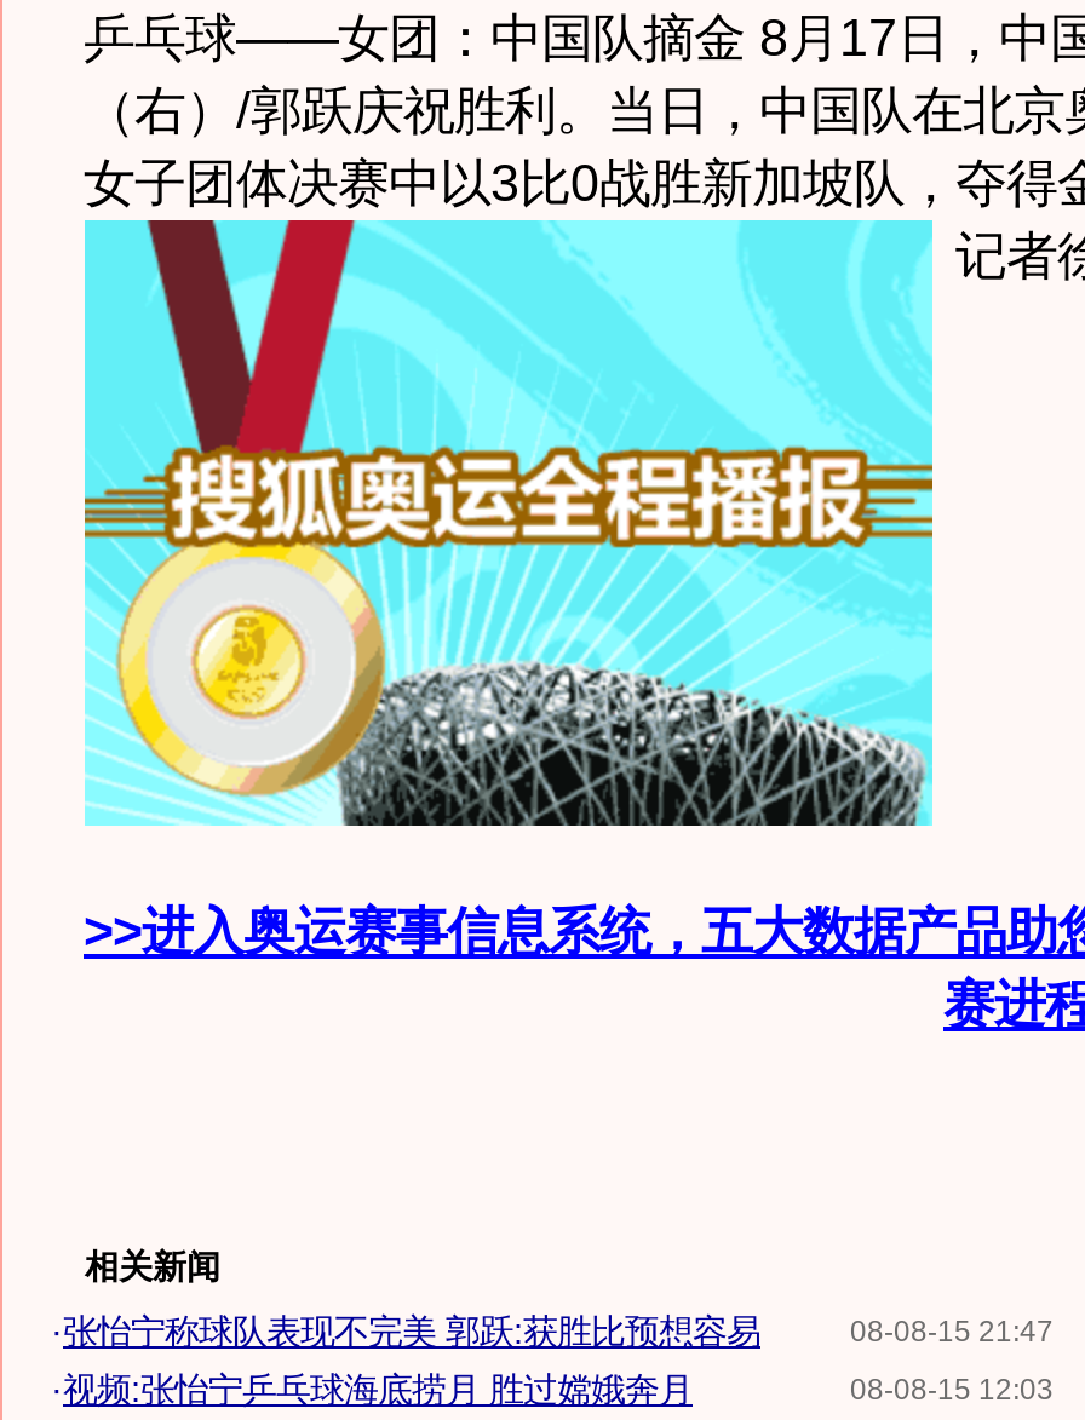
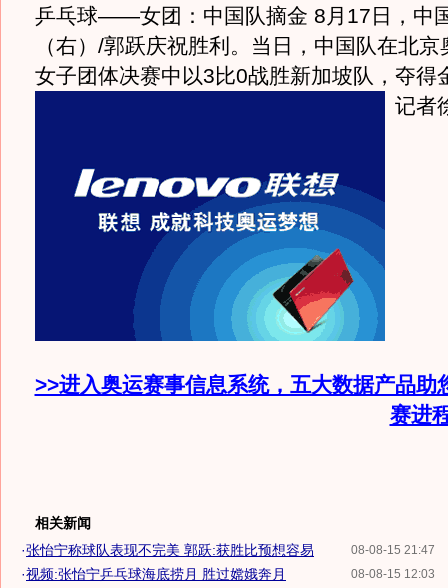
- [image]
+ [image]
